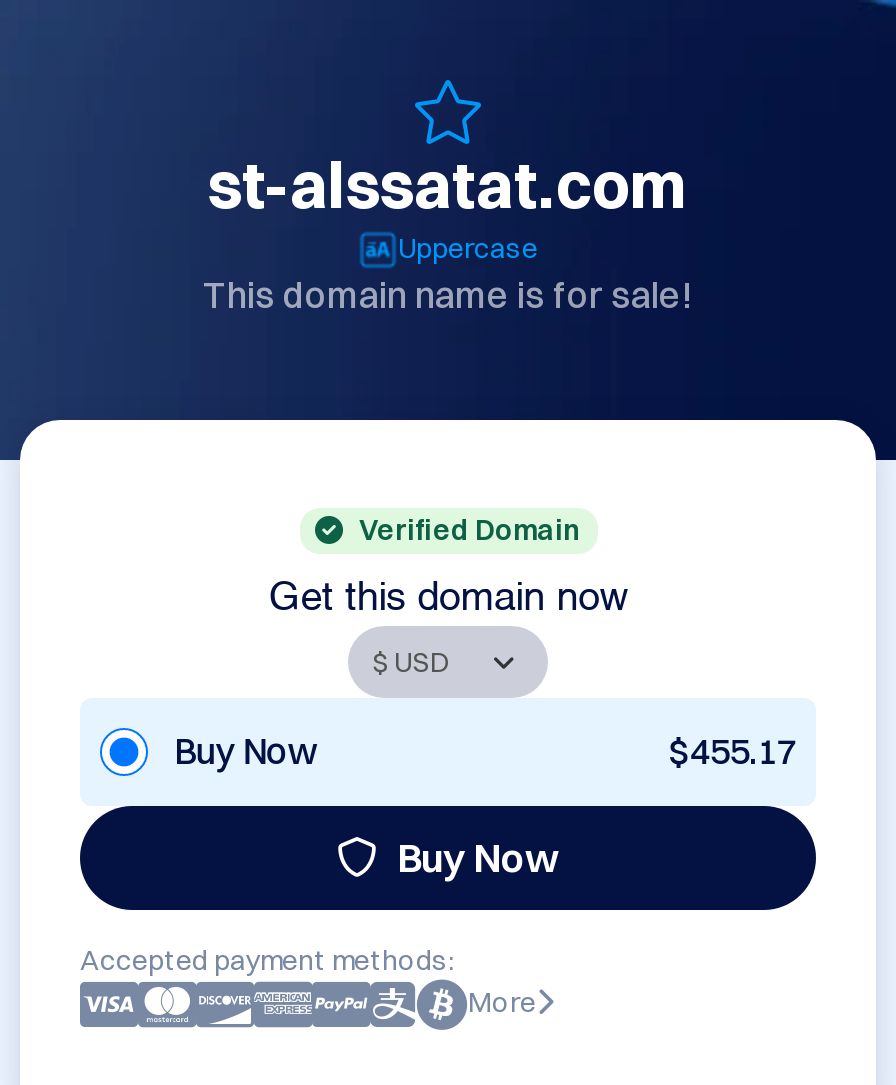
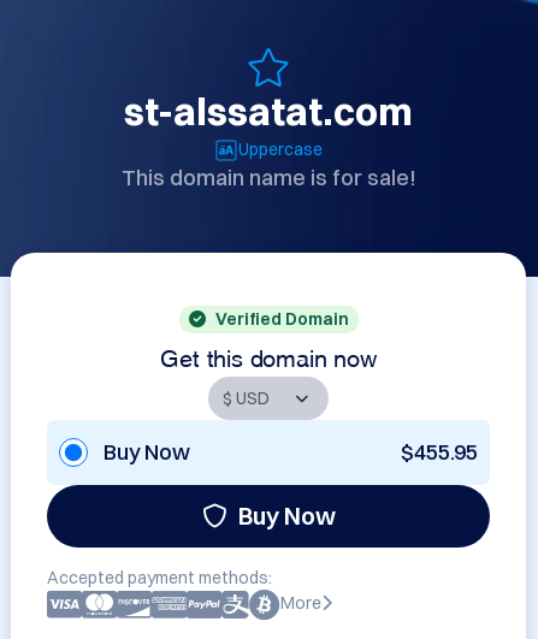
- $455.17
+ $455.95
